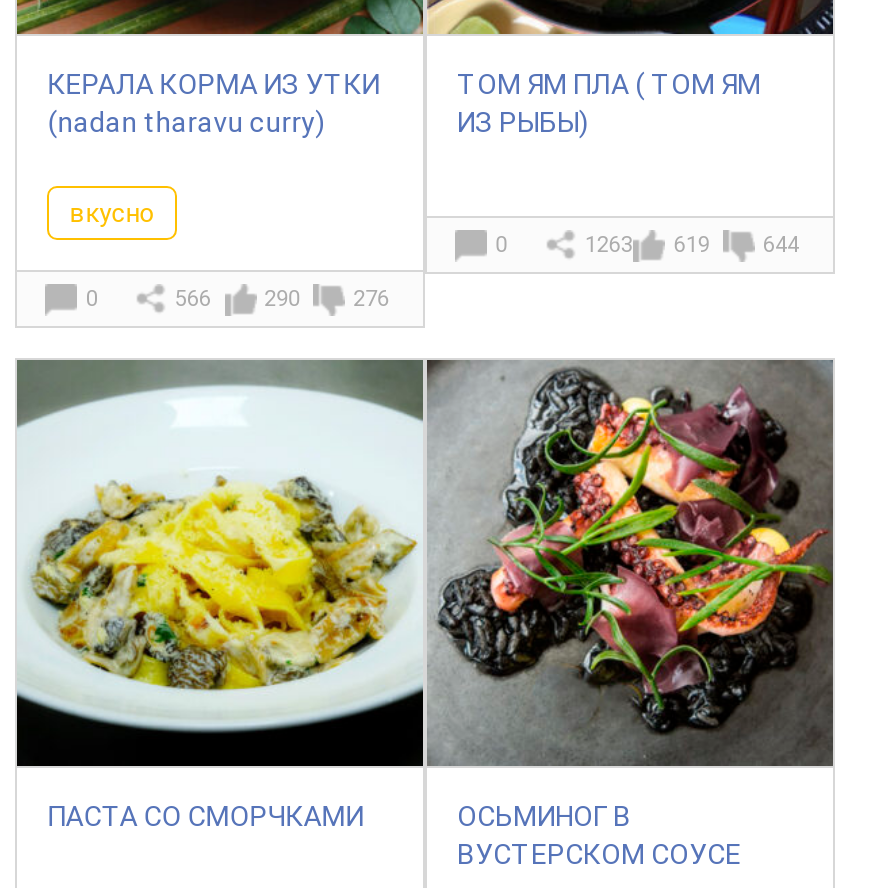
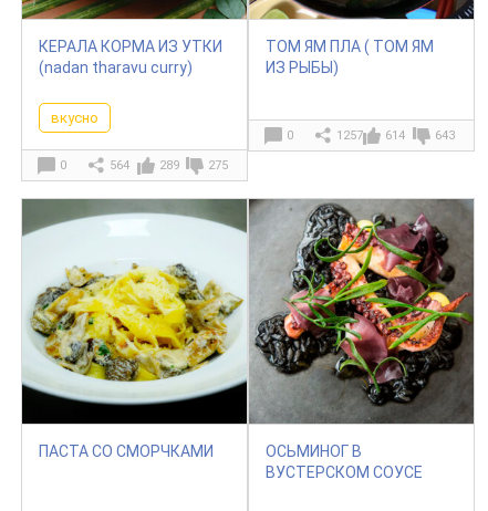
- 1263
+ 1257

- 619
+ 614

- 644
+ 643

- 566
+ 564

- 290
+ 289

- 276
+ 275
